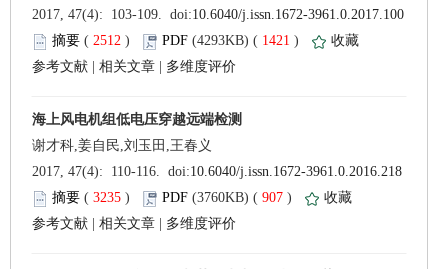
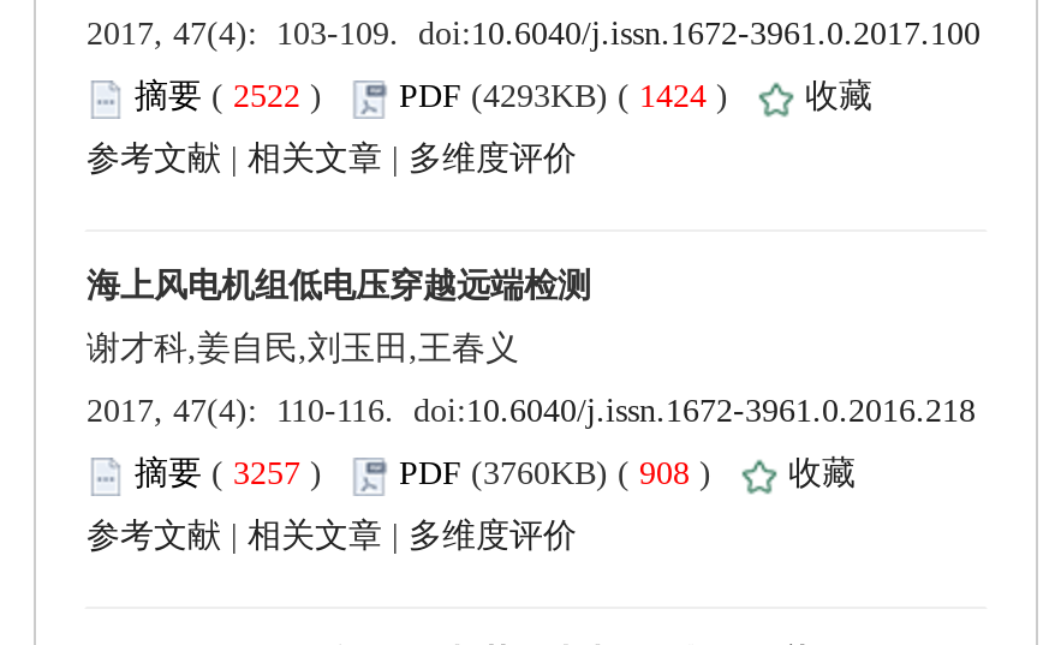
- 1421)
+ 1424)

- 907)
+ 908)
